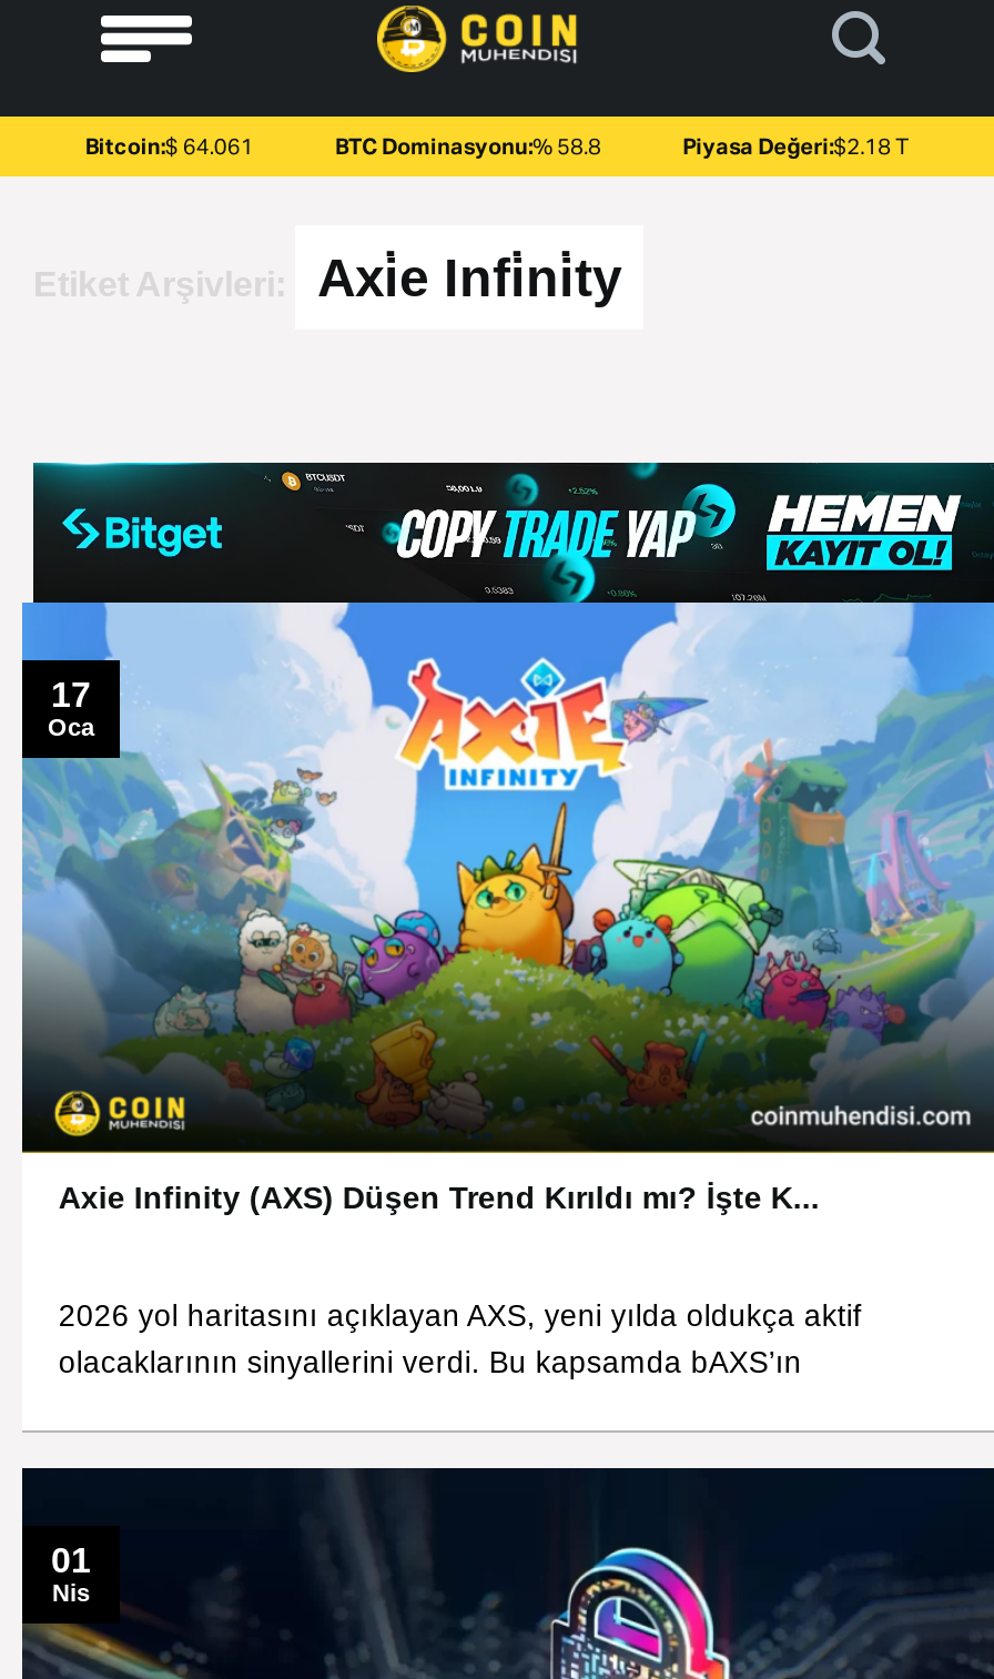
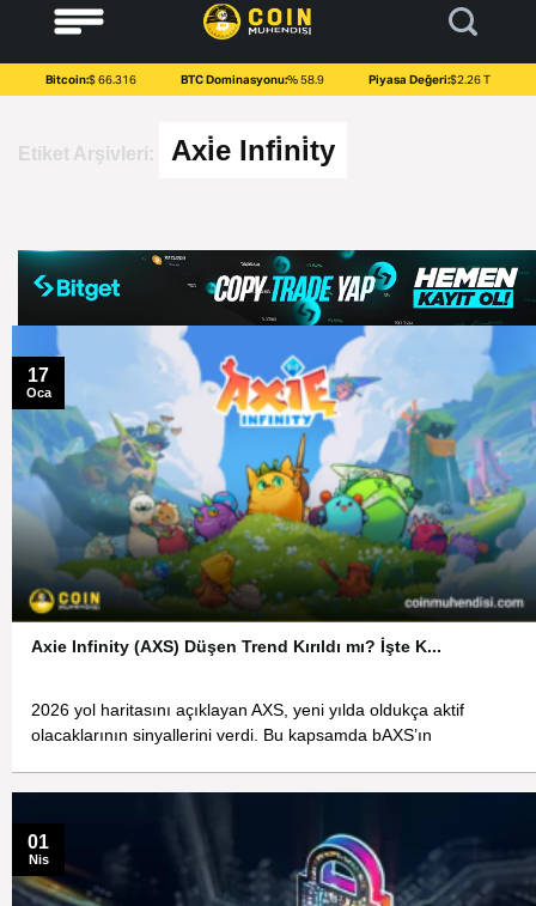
- Bitcoin:$ 64.061
+ Bitcoin:$ 66.316

- BTC Dominasyonu:% 58.8
+ BTC Dominasyonu:% 58.9

- Piyasa Değeri:$2.18 T
+ Piyasa Değeri:$2.26 T
